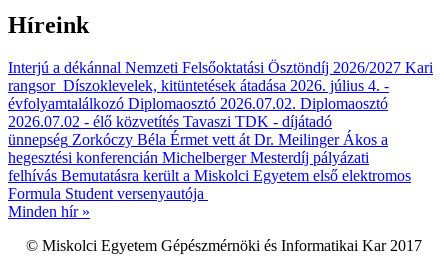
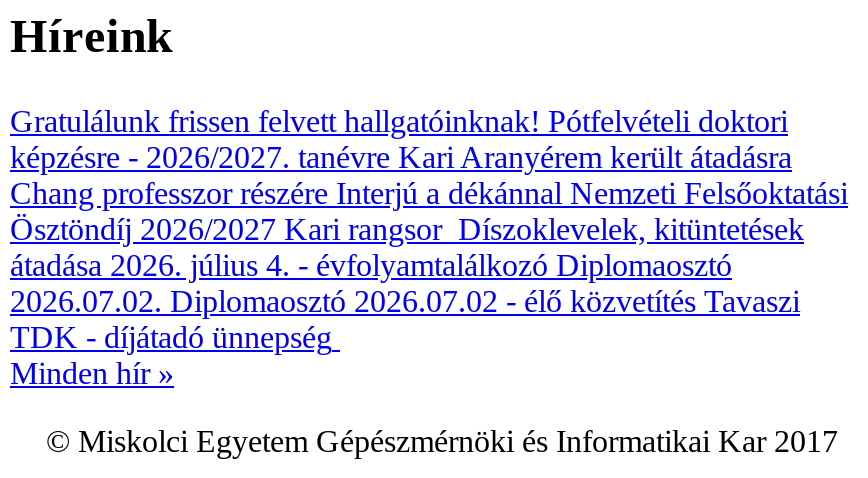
- Interjú a dékánnal Nemzeti Felsőoktatási Ösztöndíj 2026/2027 Kari
- rangsor Díszoklevelek, kitüntetések átadása 2026. július 4. -
- évfolyamtalálkozó Diplomaosztó 2026.07.02. Diplomaosztó
- 2026.07.02 - élő közvetítés Tavaszi TDK - díjátadó
- ünnepség Zorkóczy Béla Érmet vett át Dr. Meilinger Ákos a
- hegesztési konferencián Michelberger Mesterdíj pályázati
- felhívás Bemutatásra került a Miskolci Egyetem első elektromos
- Formula Student versenyautója
+ Gratulálunk frissen felvett hallgatóinknak! Pótfelvételi doktori
+ képzésre - 2026/2027. tanévre Kari Aranyérem került átadásra
+ Chang professzor részére Interjú a dékánnal Nemzeti Felsőoktatási
+ Ösztöndíj 2026/2027 Kari rangsor Díszoklevelek, kitüntetések
+ átadása 2026. július 4. - évfolyamtalálkozó Diplomaosztó
+ 2026.07.02. Diplomaosztó 2026.07.02 - élő közvetítés Tavaszi
+ TDK - díjátadó ünnepség
